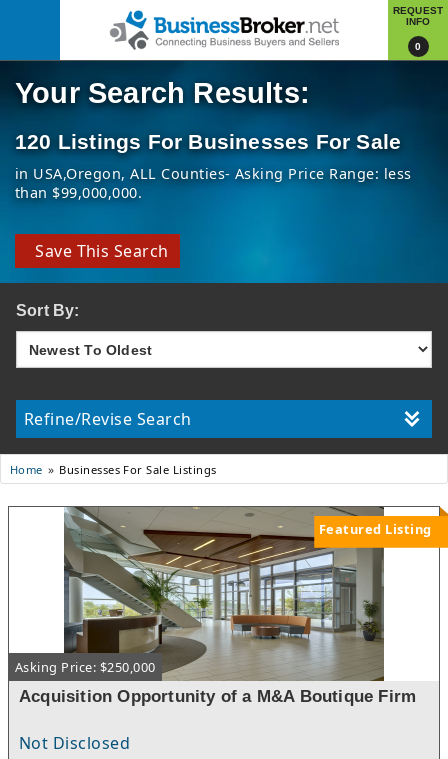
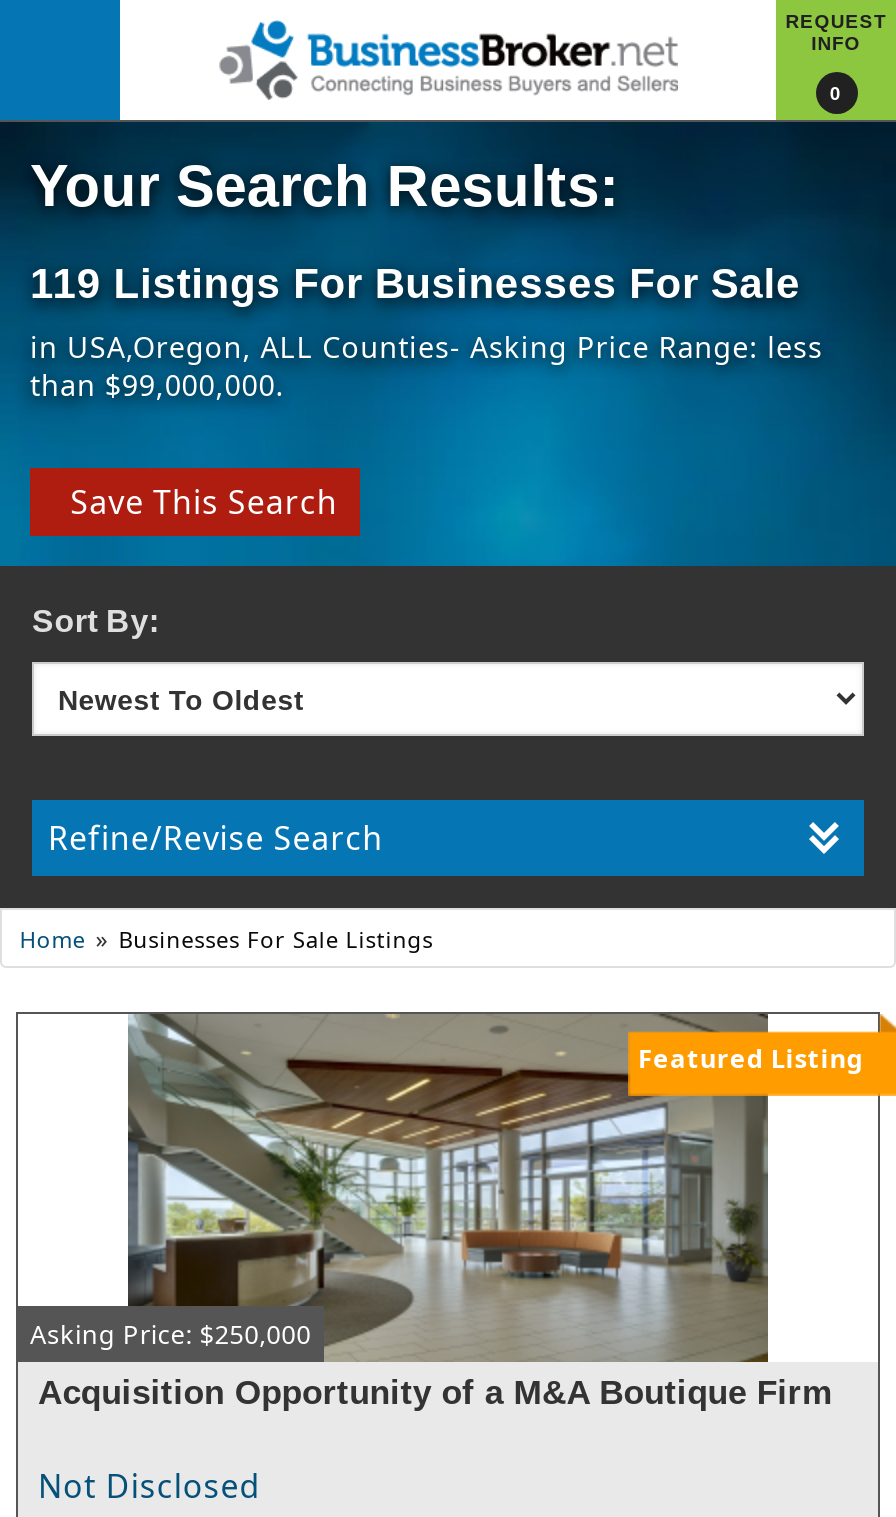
- 120 Listings For Businesses For Sale
+ 119 Listings For Businesses For Sale
